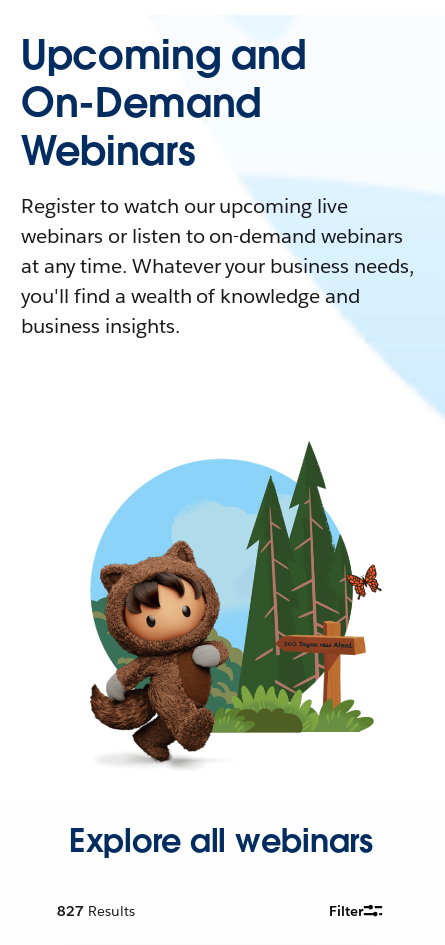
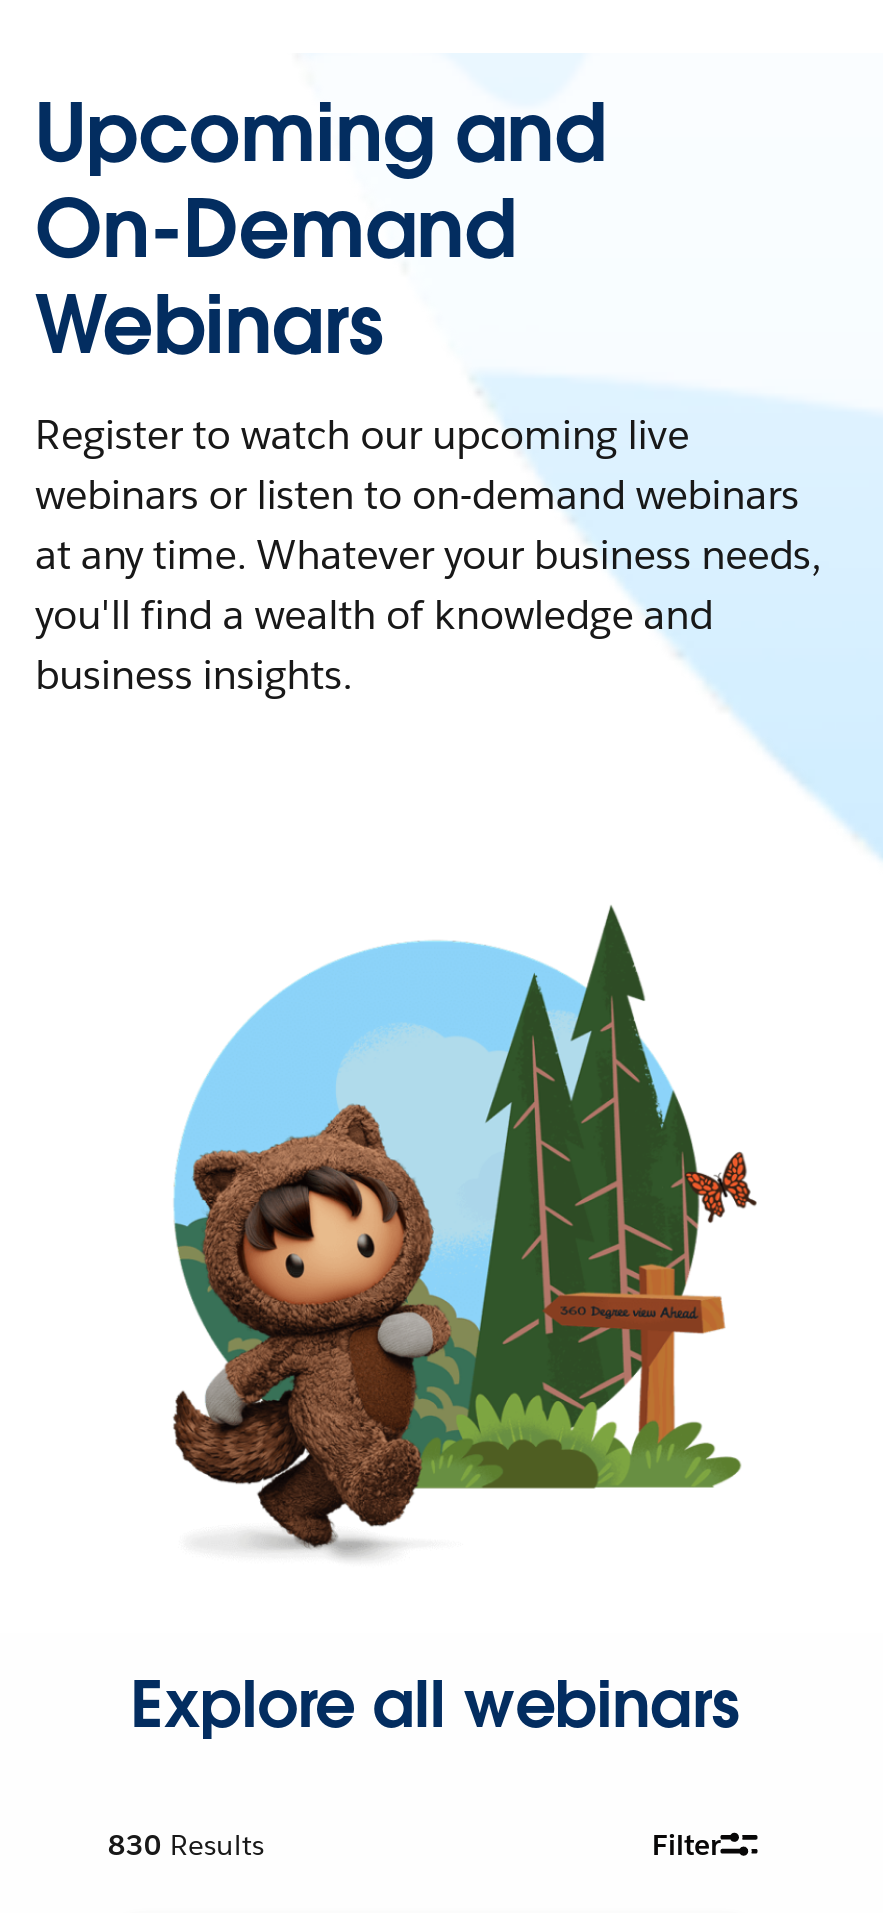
- 827 Results
+ 830 Results
